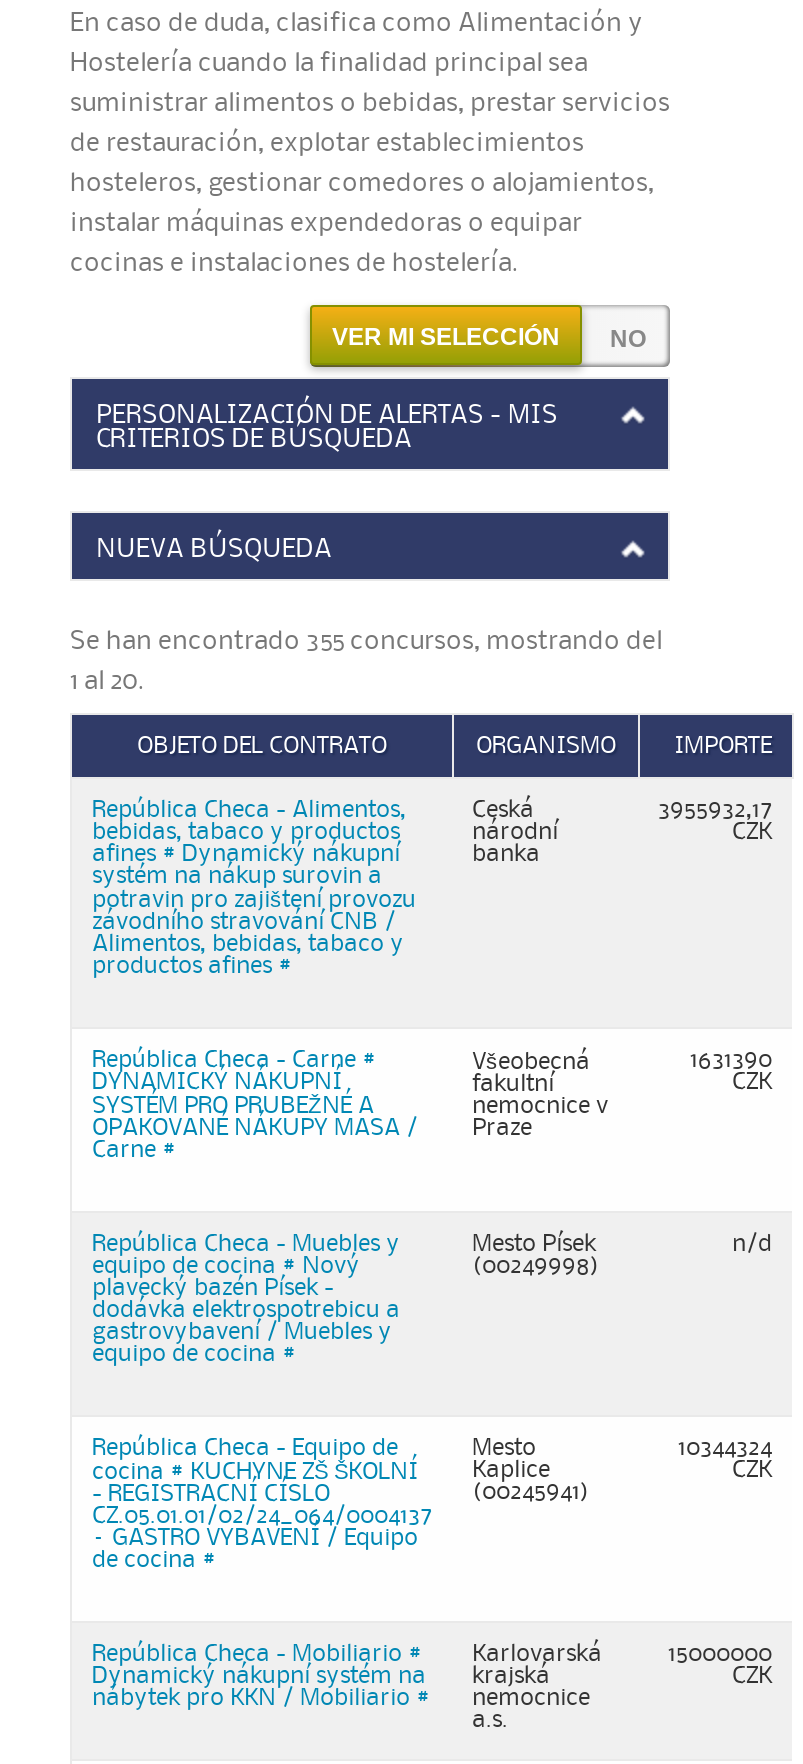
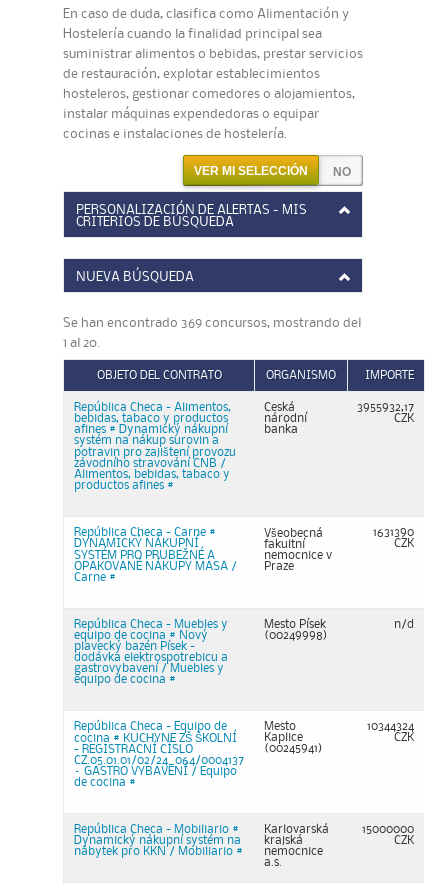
- Se han encontrado 355 concursos, mostrando del
+ Se han encontrado 369 concursos, mostrando del
